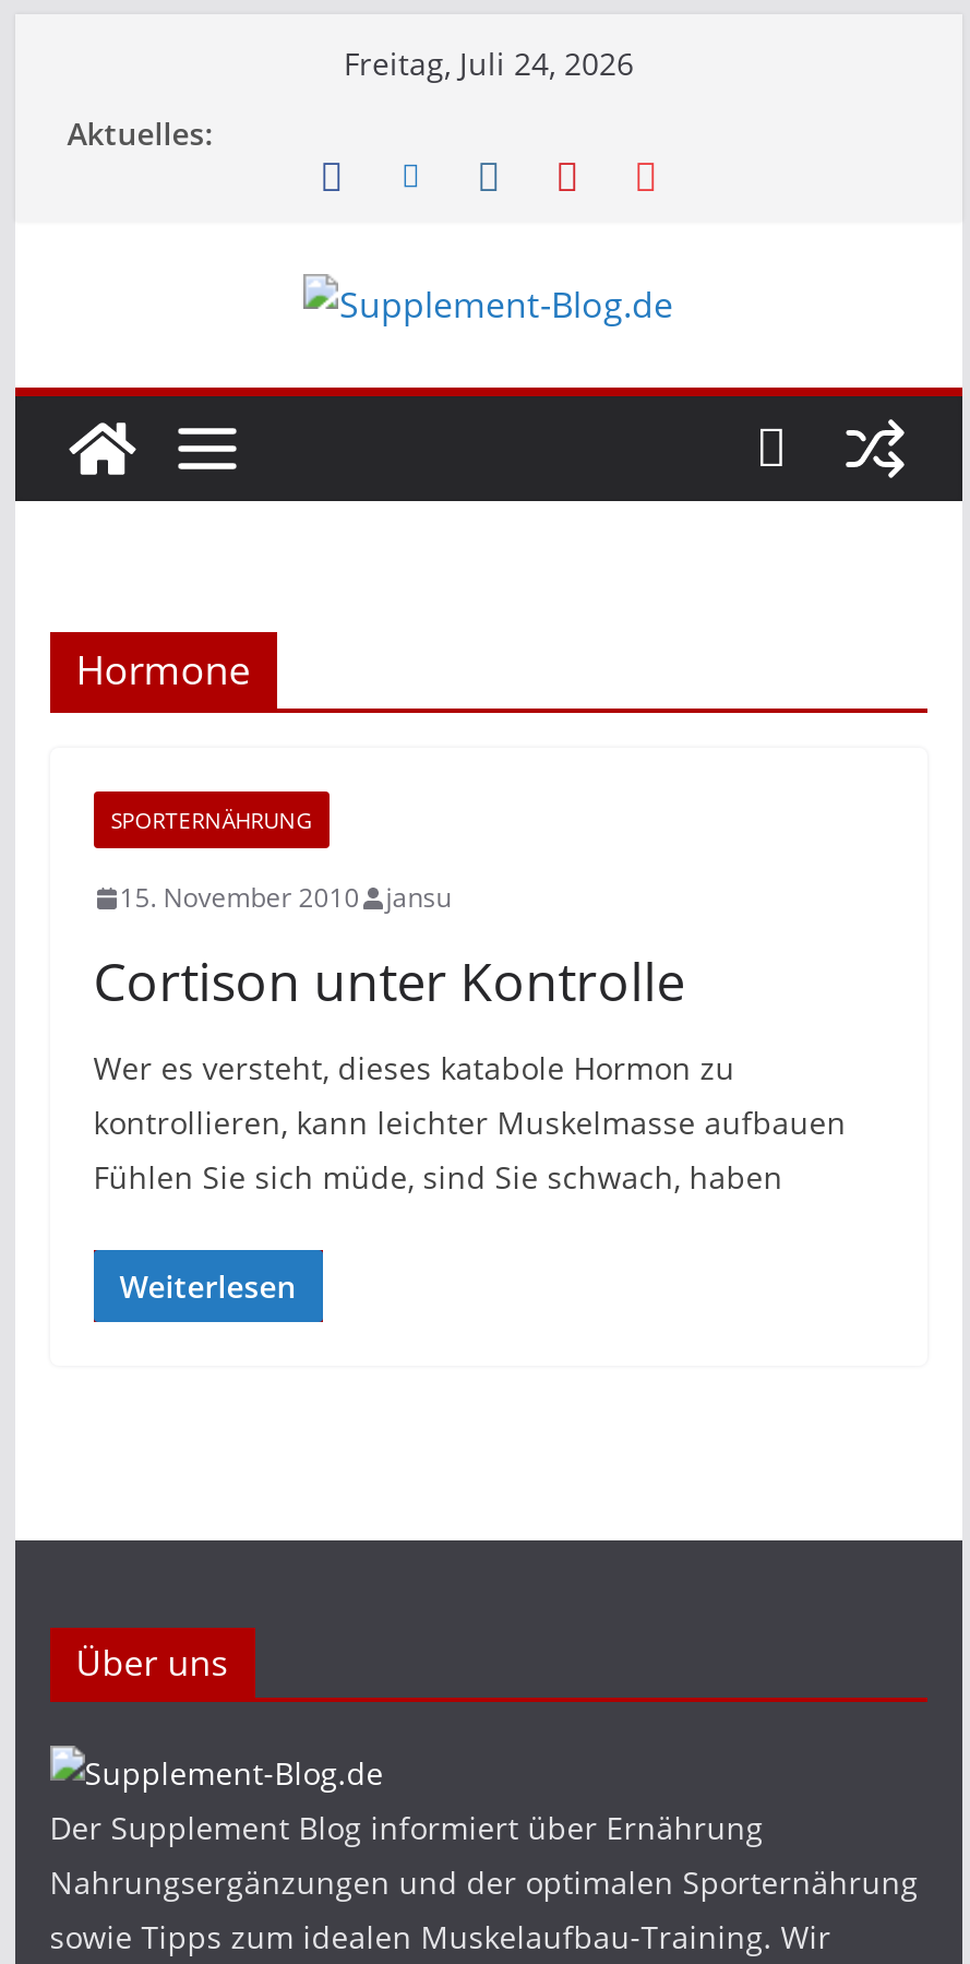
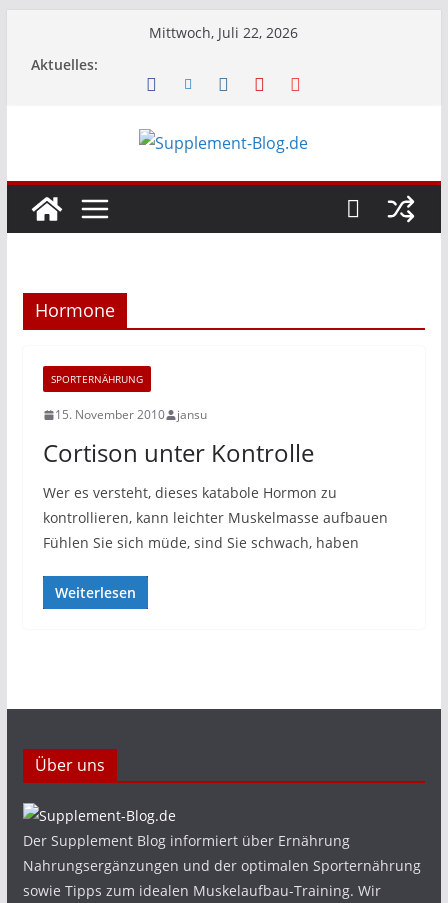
- Freitag, Juli 24, 2026
+ Mittwoch, Juli 22, 2026
